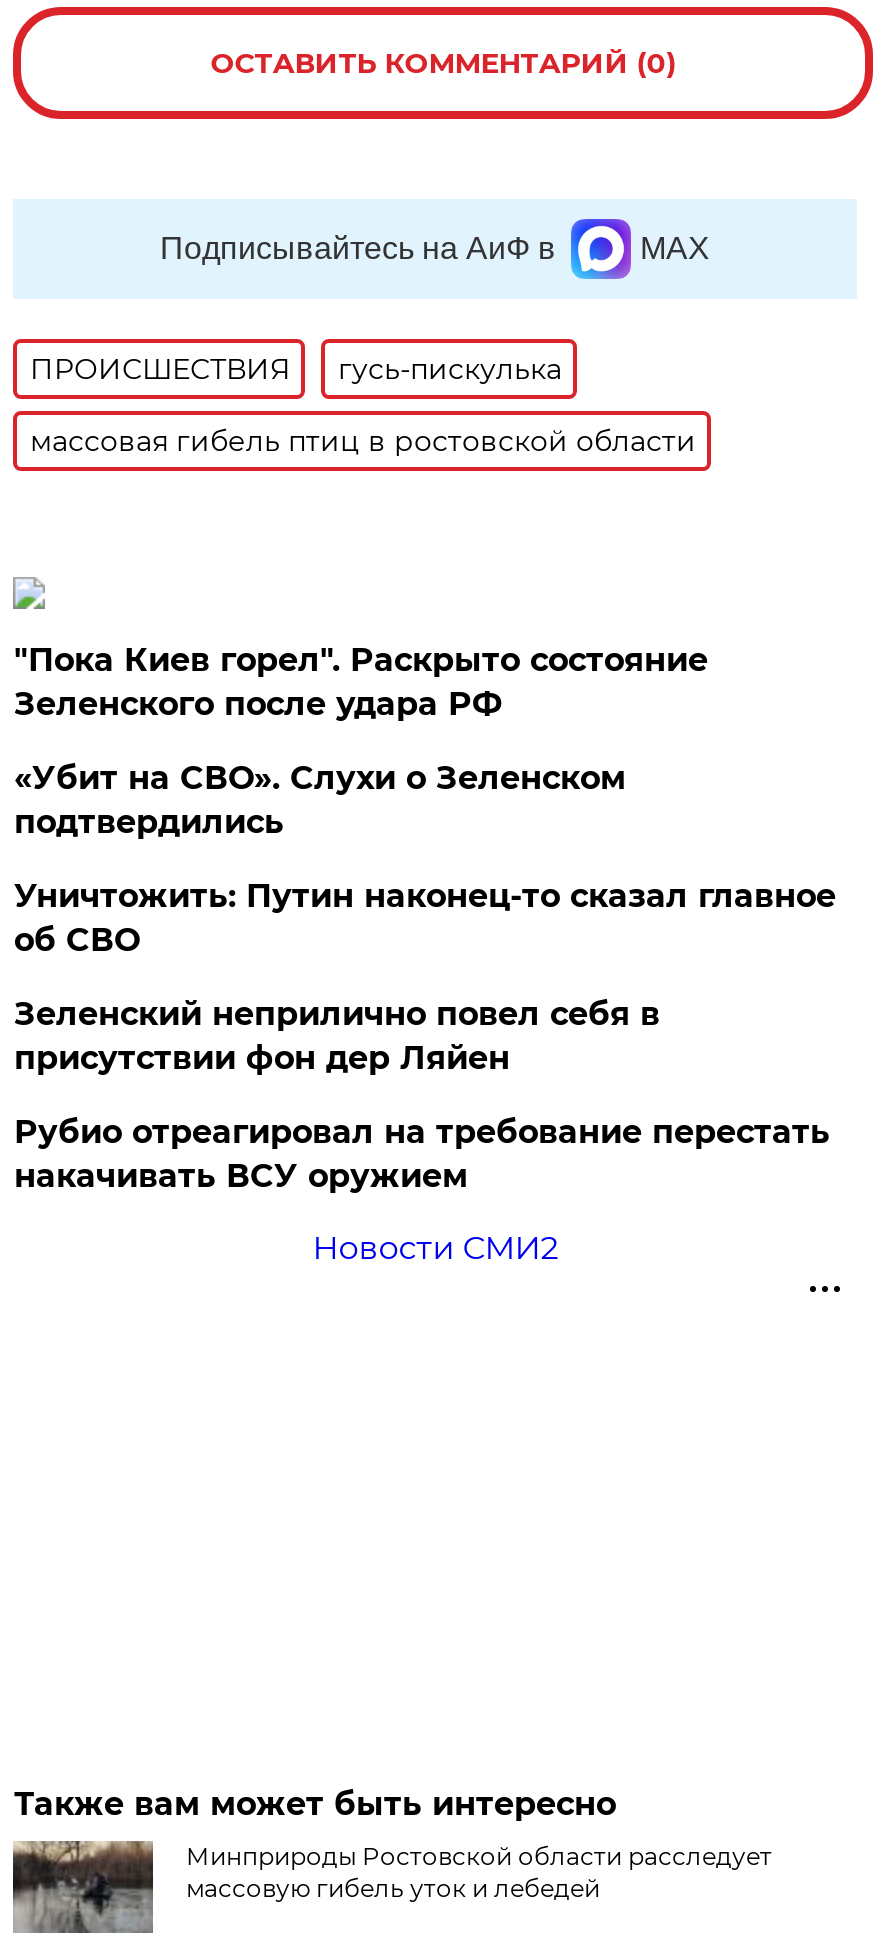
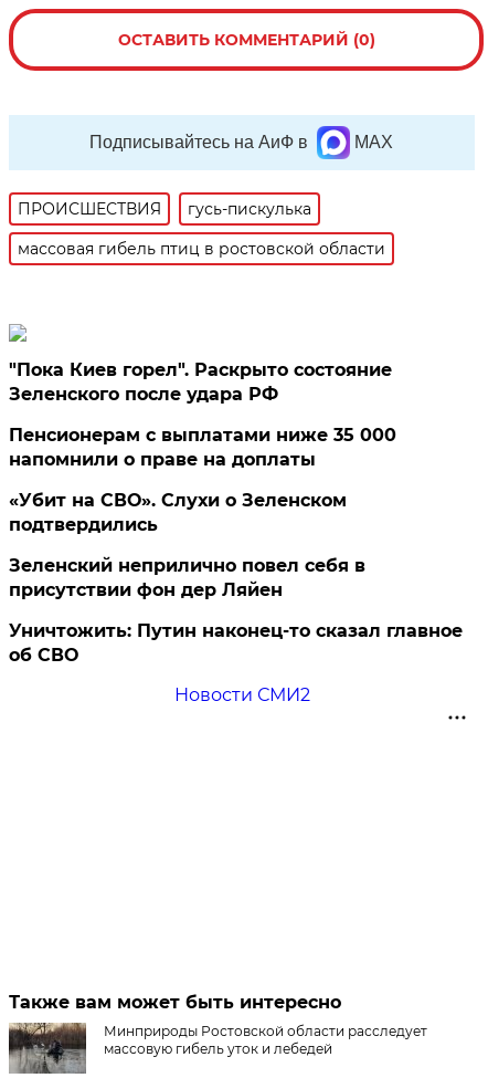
+ Пенсионерам с выплатами ниже 35 000
+ напомнили о праве на доплаты

moved down: «Убит на СВО». Слухи о Зеленском | подтвердились

moved down: Уничтожить: Путин наконец-то сказал главное | об СВО

- Рубио отреагировал на требование перестать
- накачивать ВСУ оружием
